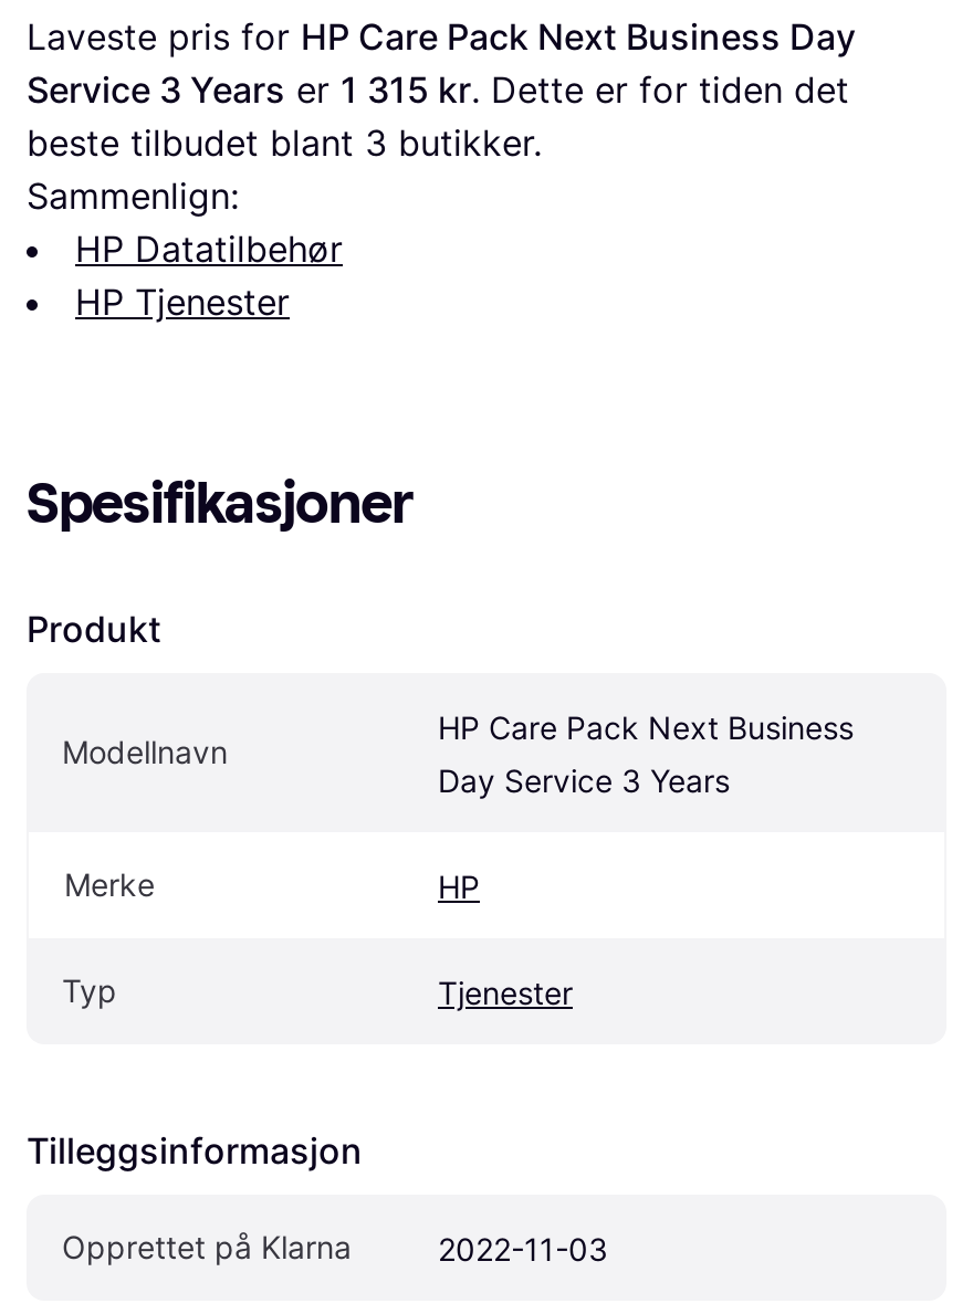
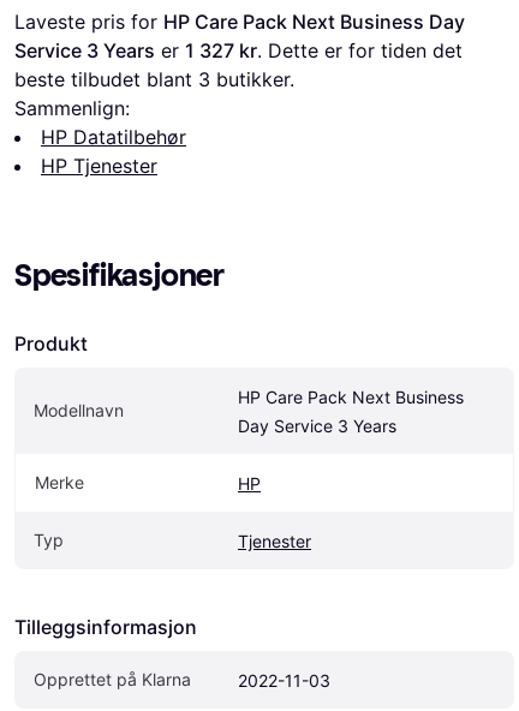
- Service 3 Years er 1 315 kr. Dette er for tiden det
+ Service 3 Years er 1 327 kr. Dette er for tiden det
